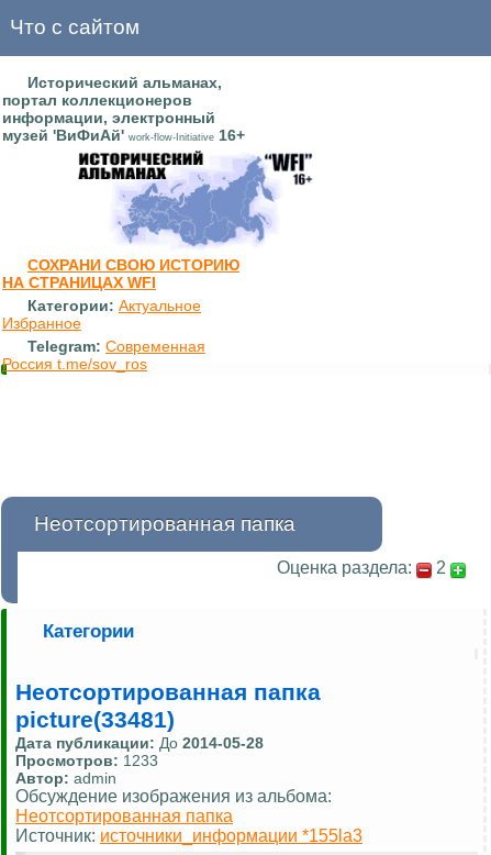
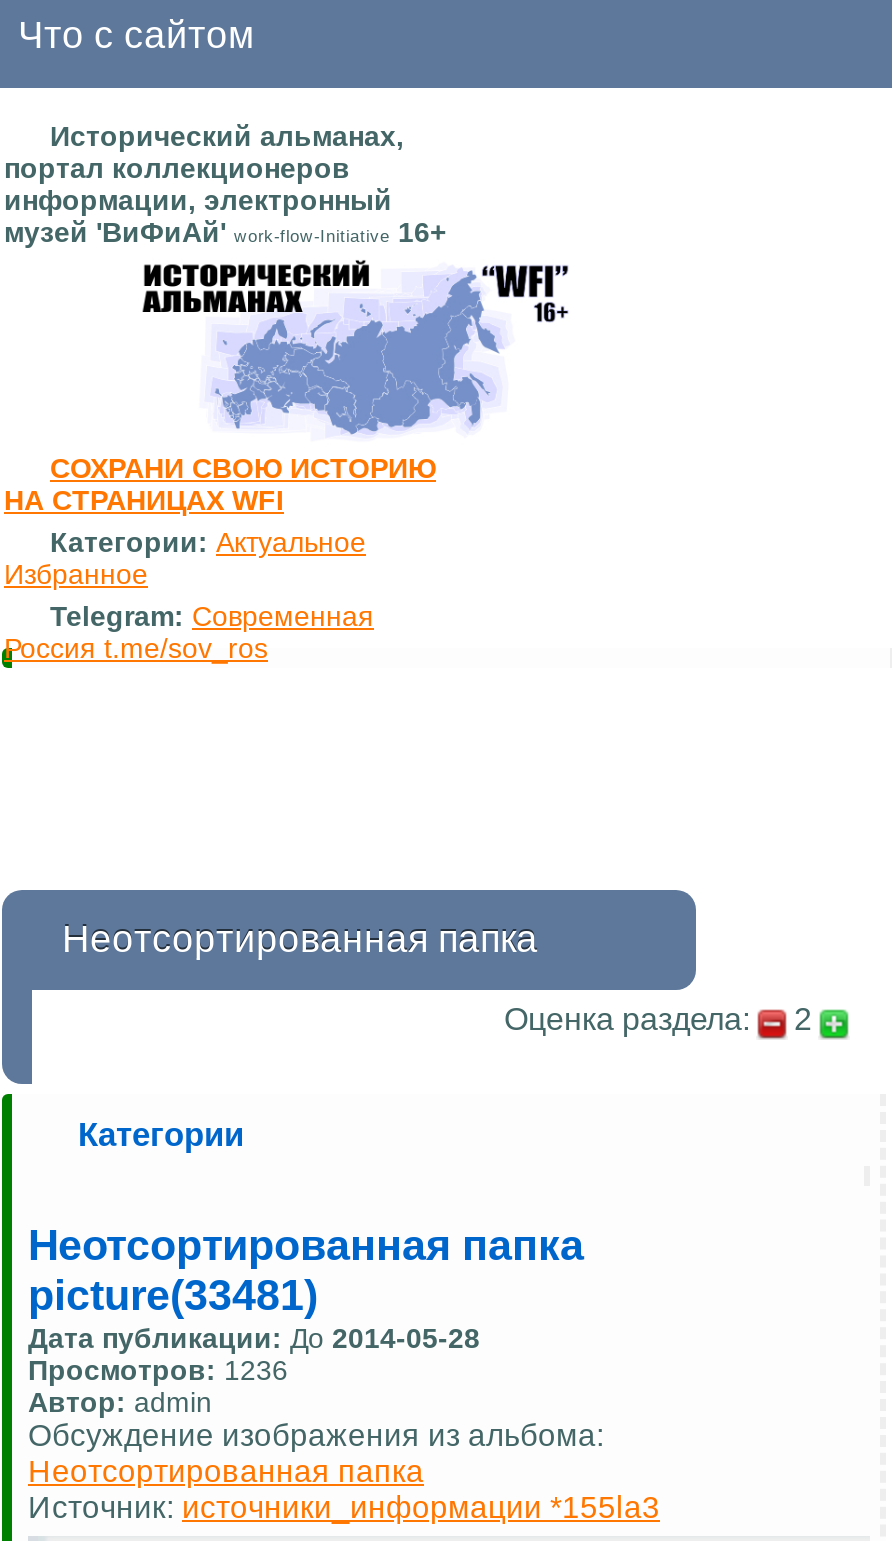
- Просмотров: 1233
+ Просмотров: 1236
